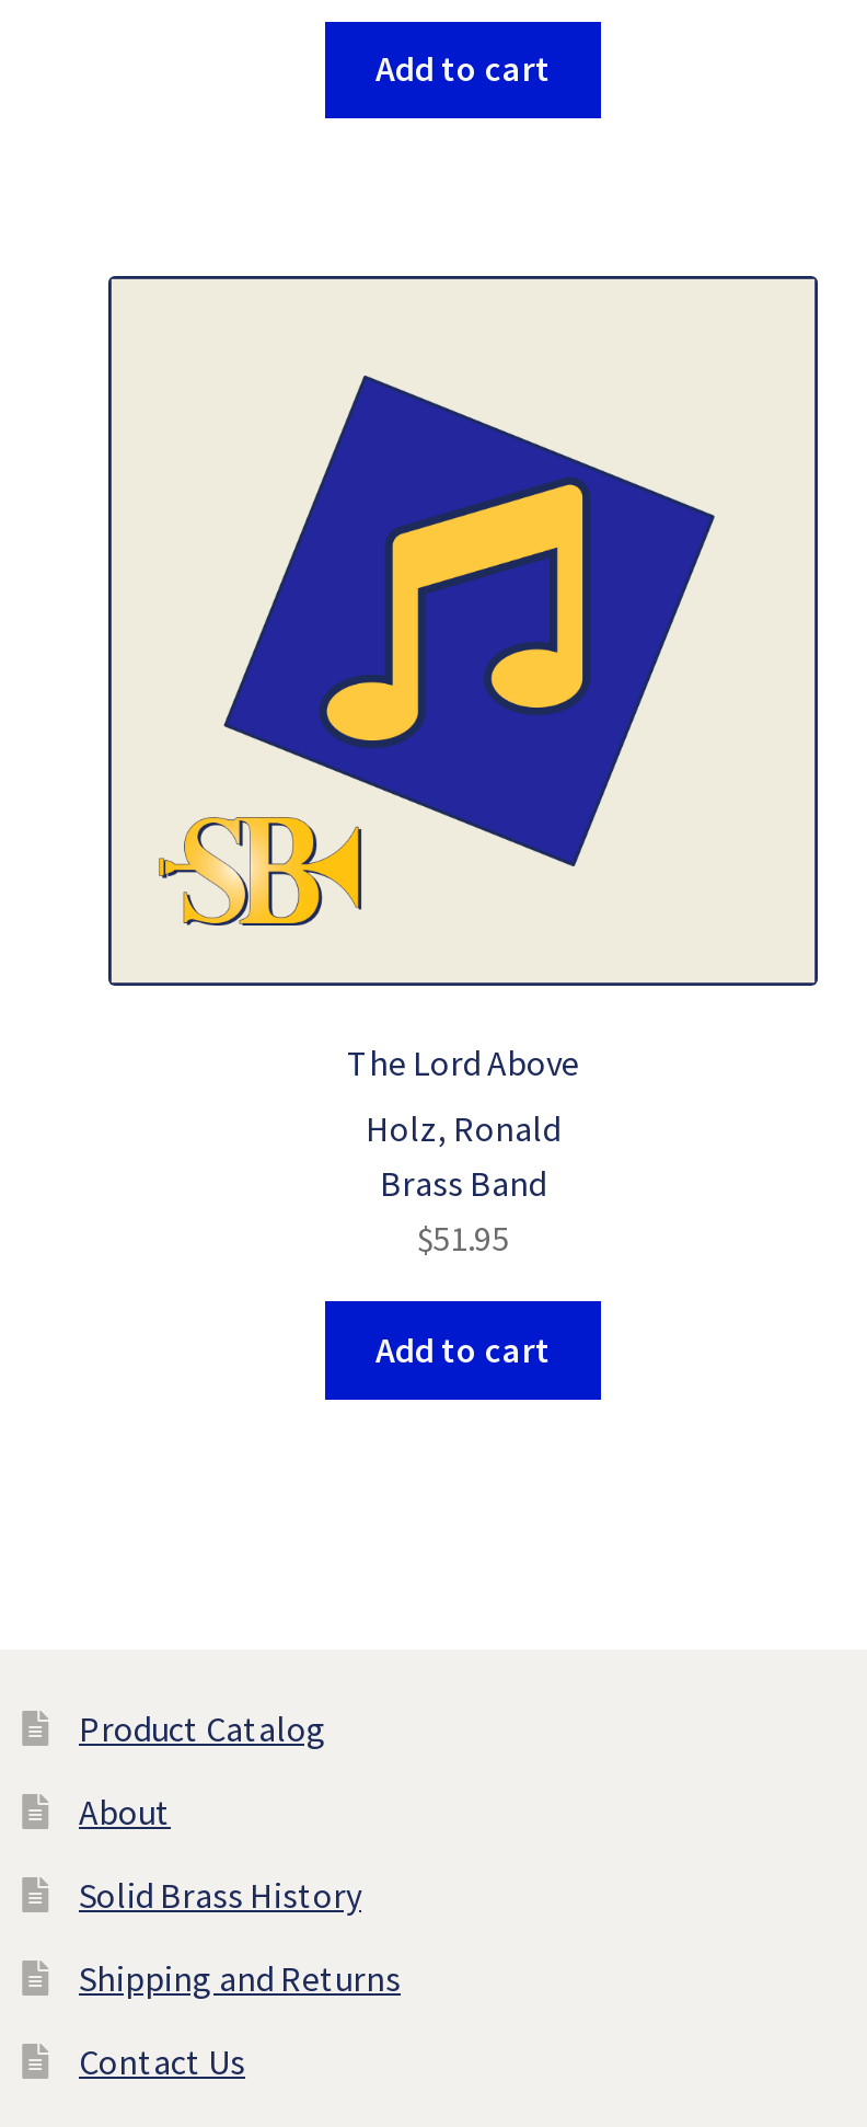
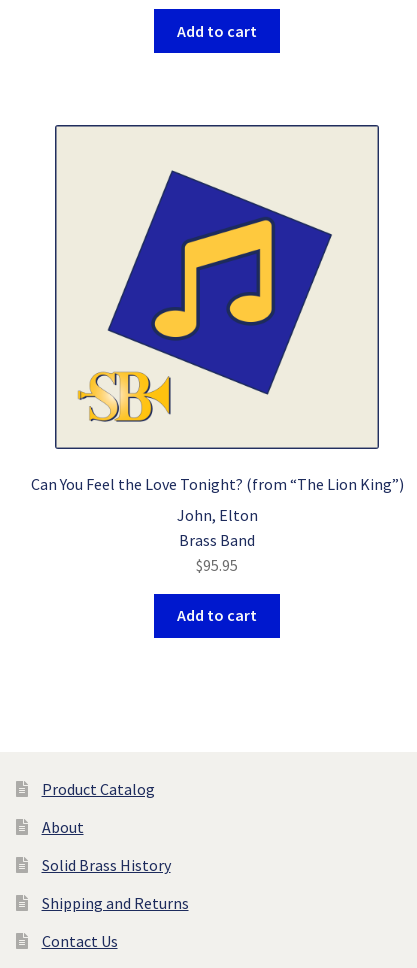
- The Lord Above
+ Can You Feel the Love Tonight? (from “The Lion King”)

- Holz, Ronald
+ John, Elton

- $51.95
+ $95.95
